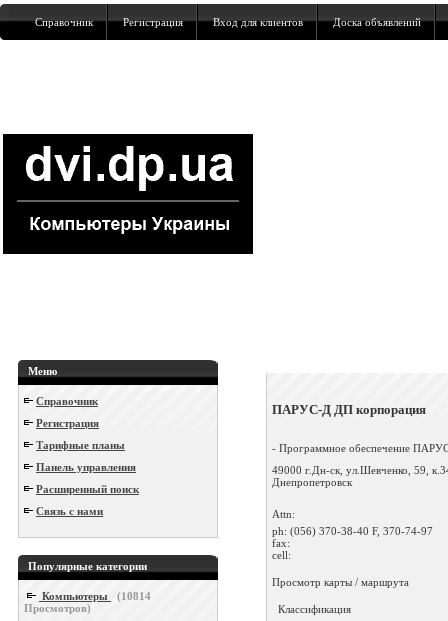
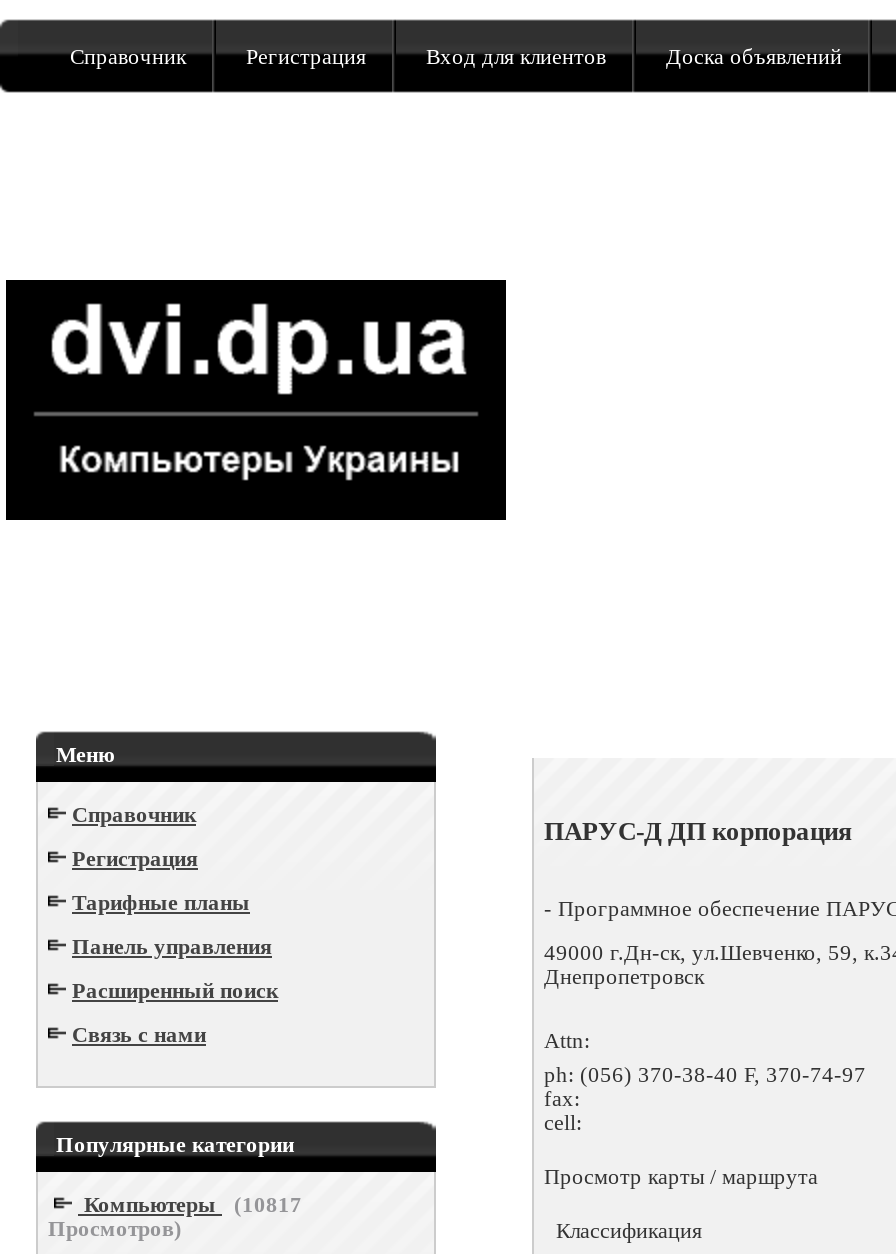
- Компьютеры (10814
+ Компьютеры (10817
